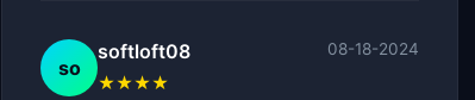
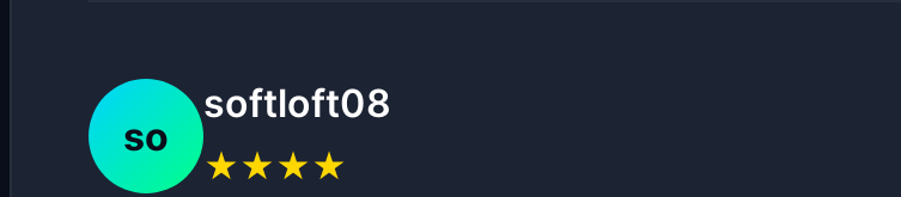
- 08-18-2024
